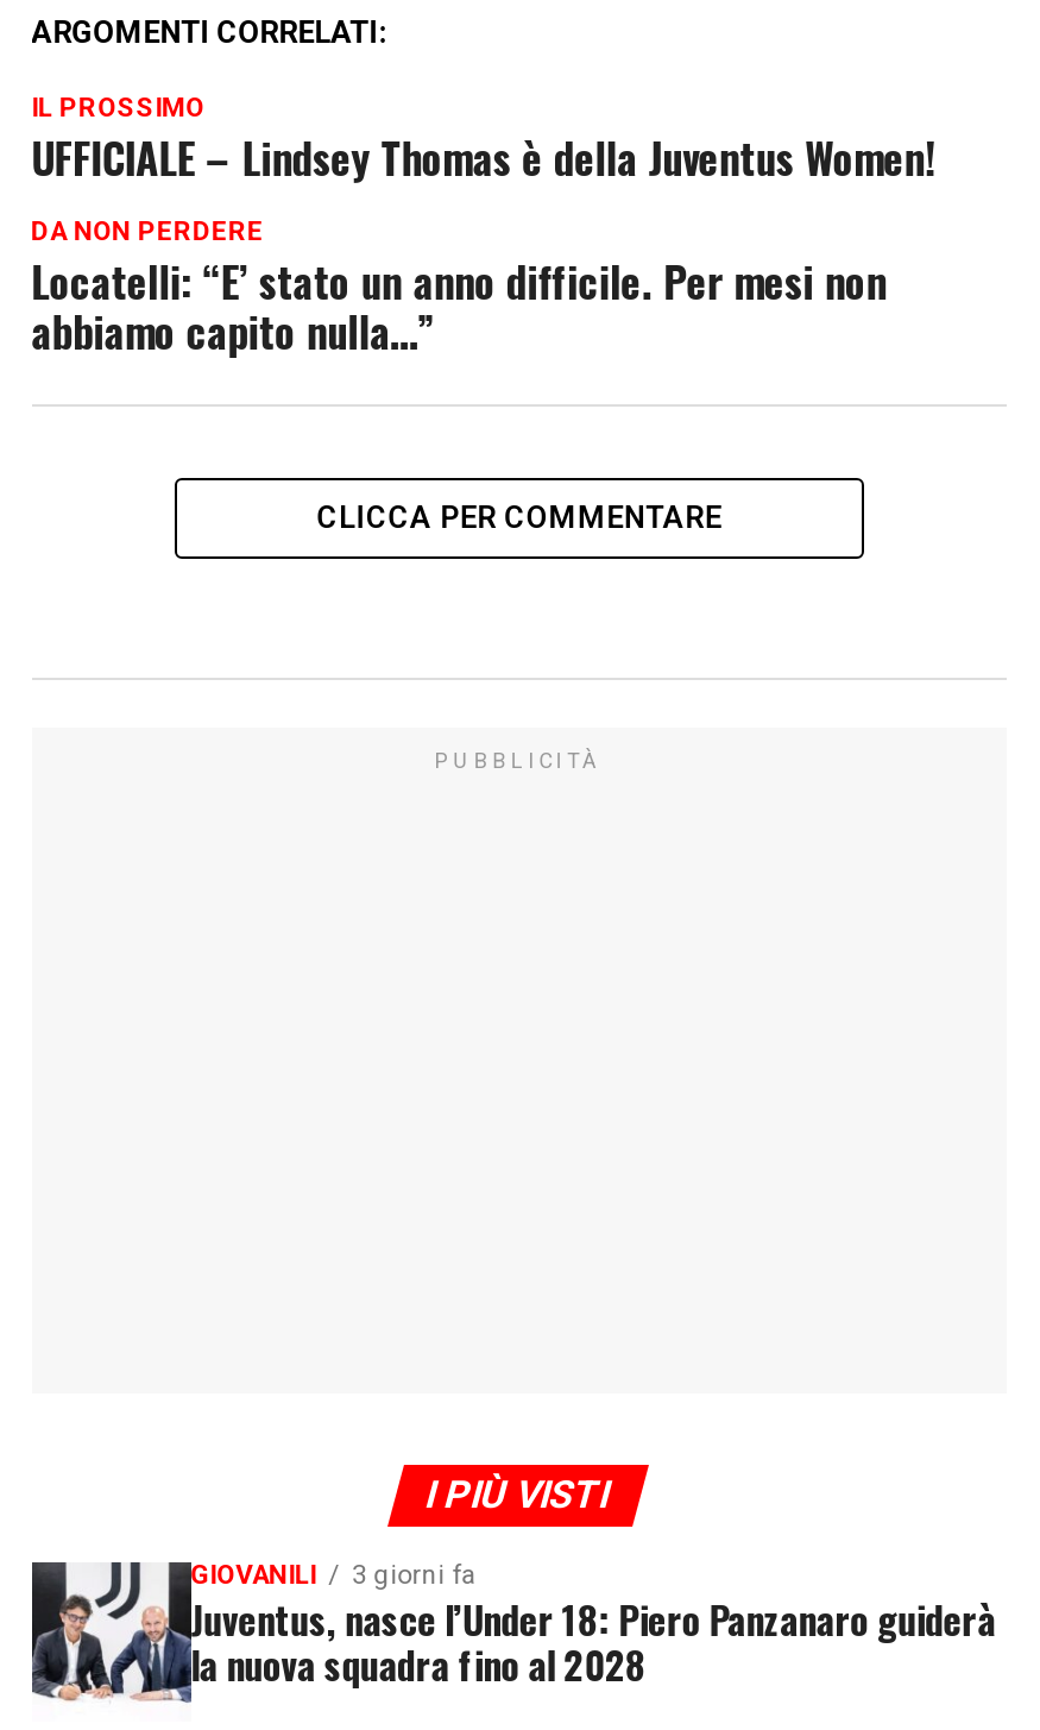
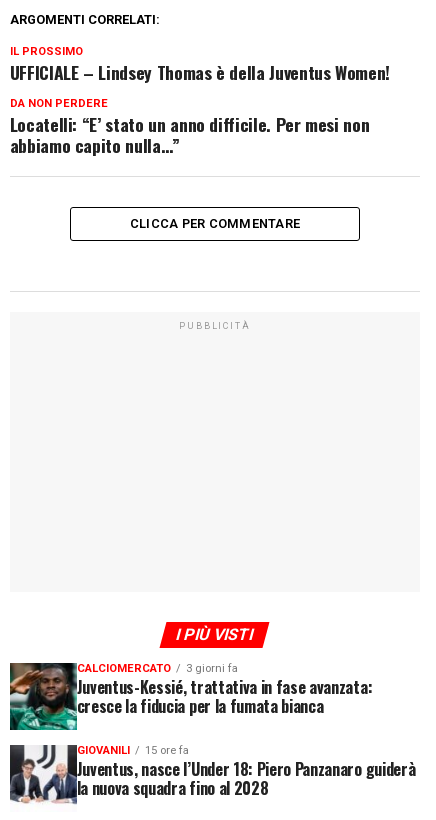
- GIOVANILI
+ CALCIOMERCATO

+ [image]
+ Juventus-Kessié, trattativa in fase avanzata:
+ cresce la fiducia per la fumata bianca
+ GIOVANILI
+ 15 ore fa
